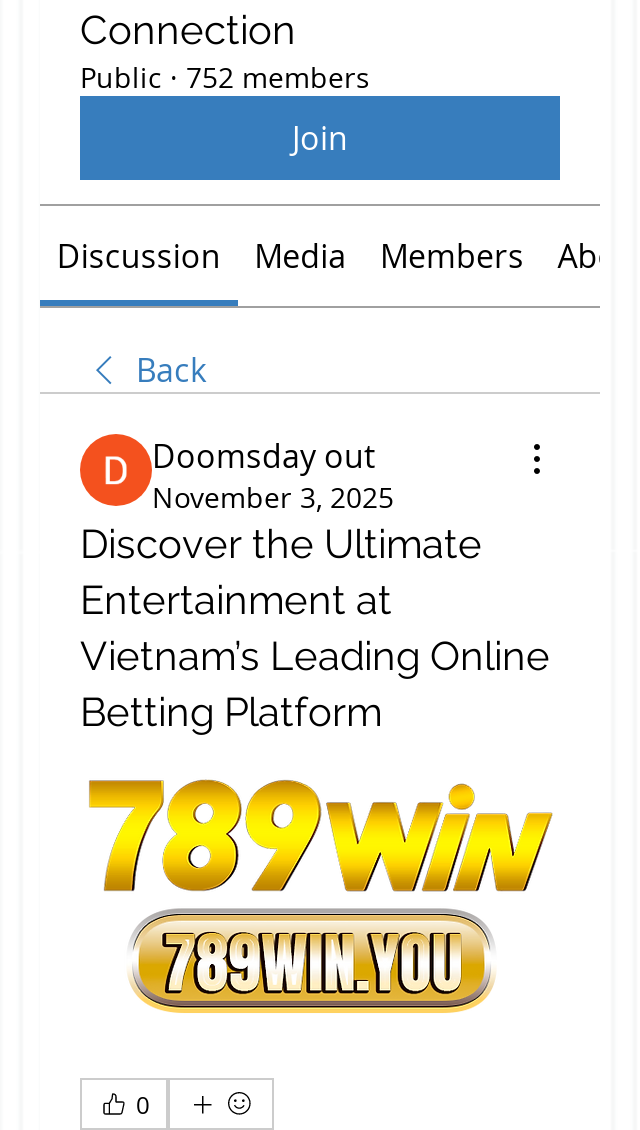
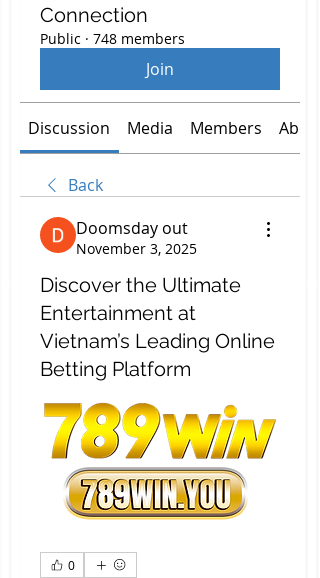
- Public · 752 members
+ Public · 748 members
